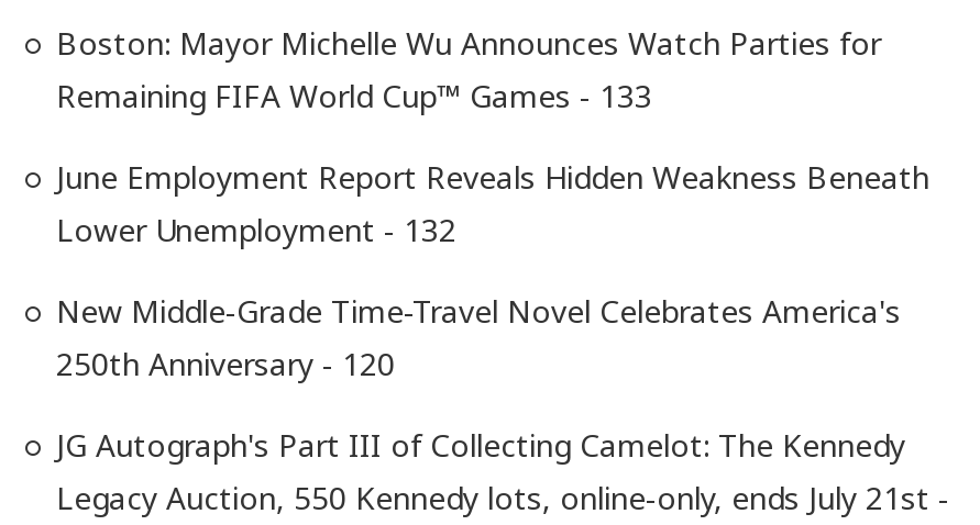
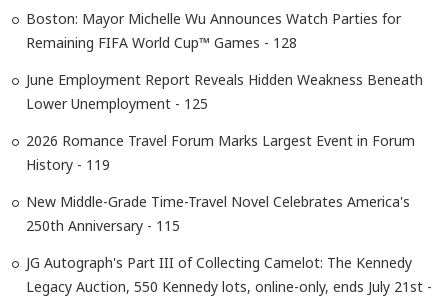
- Remaining FIFA World Cup™ Games - 133
+ Remaining FIFA World Cup™ Games - 128

- Lower Unemployment - 132
+ Lower Unemployment - 125
+ 2026 Romance Travel Forum Marks Largest Event in Forum
+ History - 119

- 250th Anniversary - 120
+ 250th Anniversary - 115
